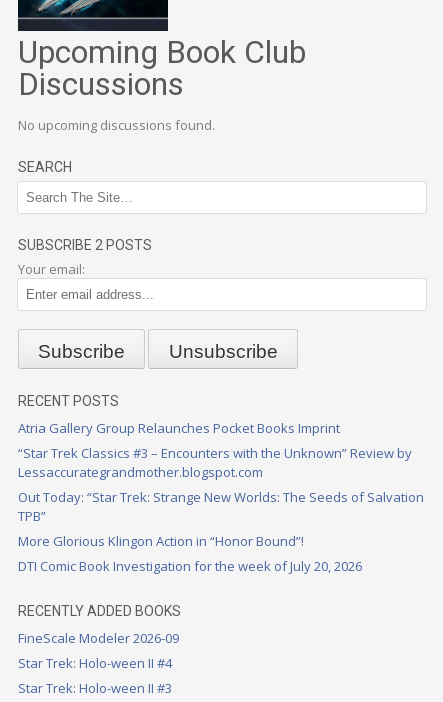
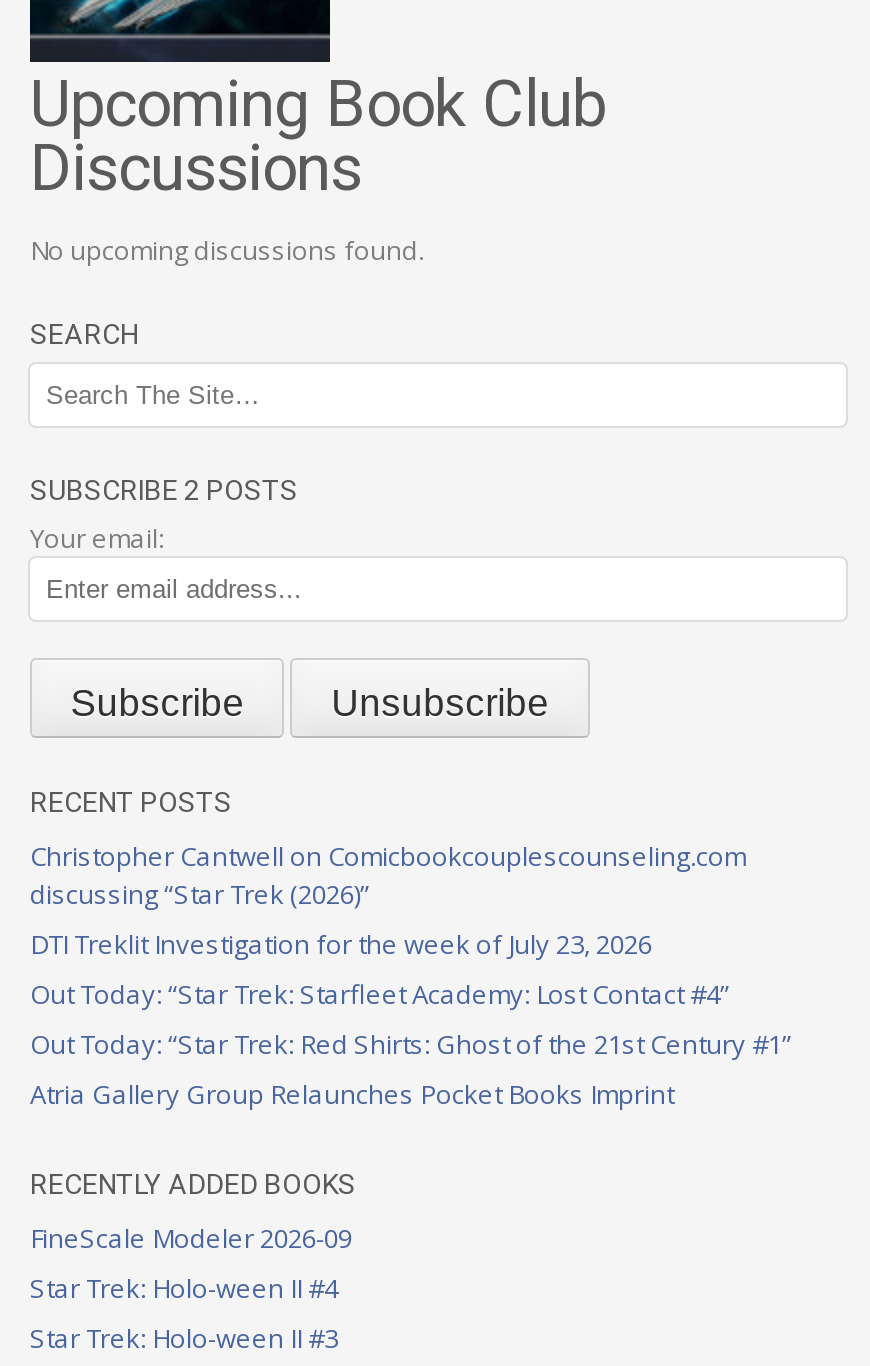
+ Christopher Cantwell on Comicbookcouplescounseling.com
+ discussing “Star Trek (2026)”
+ DTI Treklit Investigation for the week of July 23, 2026
+ Out Today: “Star Trek: Starfleet Academy: Lost Contact #4”
+ Out Today: “Star Trek: Red Shirts: Ghost of the 21st Century #1”

moved down: Atria Gallery Group Relaunches Pocket Books Imprint

- “Star Trek Classics #3 – Encounters with the Unknown” Review by
- Lessaccurategrandmother.blogspot.com
- Out Today: “Star Trek: Strange New Worlds: The Seeds of Salvation
- TPB”
- More Glorious Klingon Action in “Honor Bound”!
- DTI Comic Book Investigation for the week of July 20, 2026
